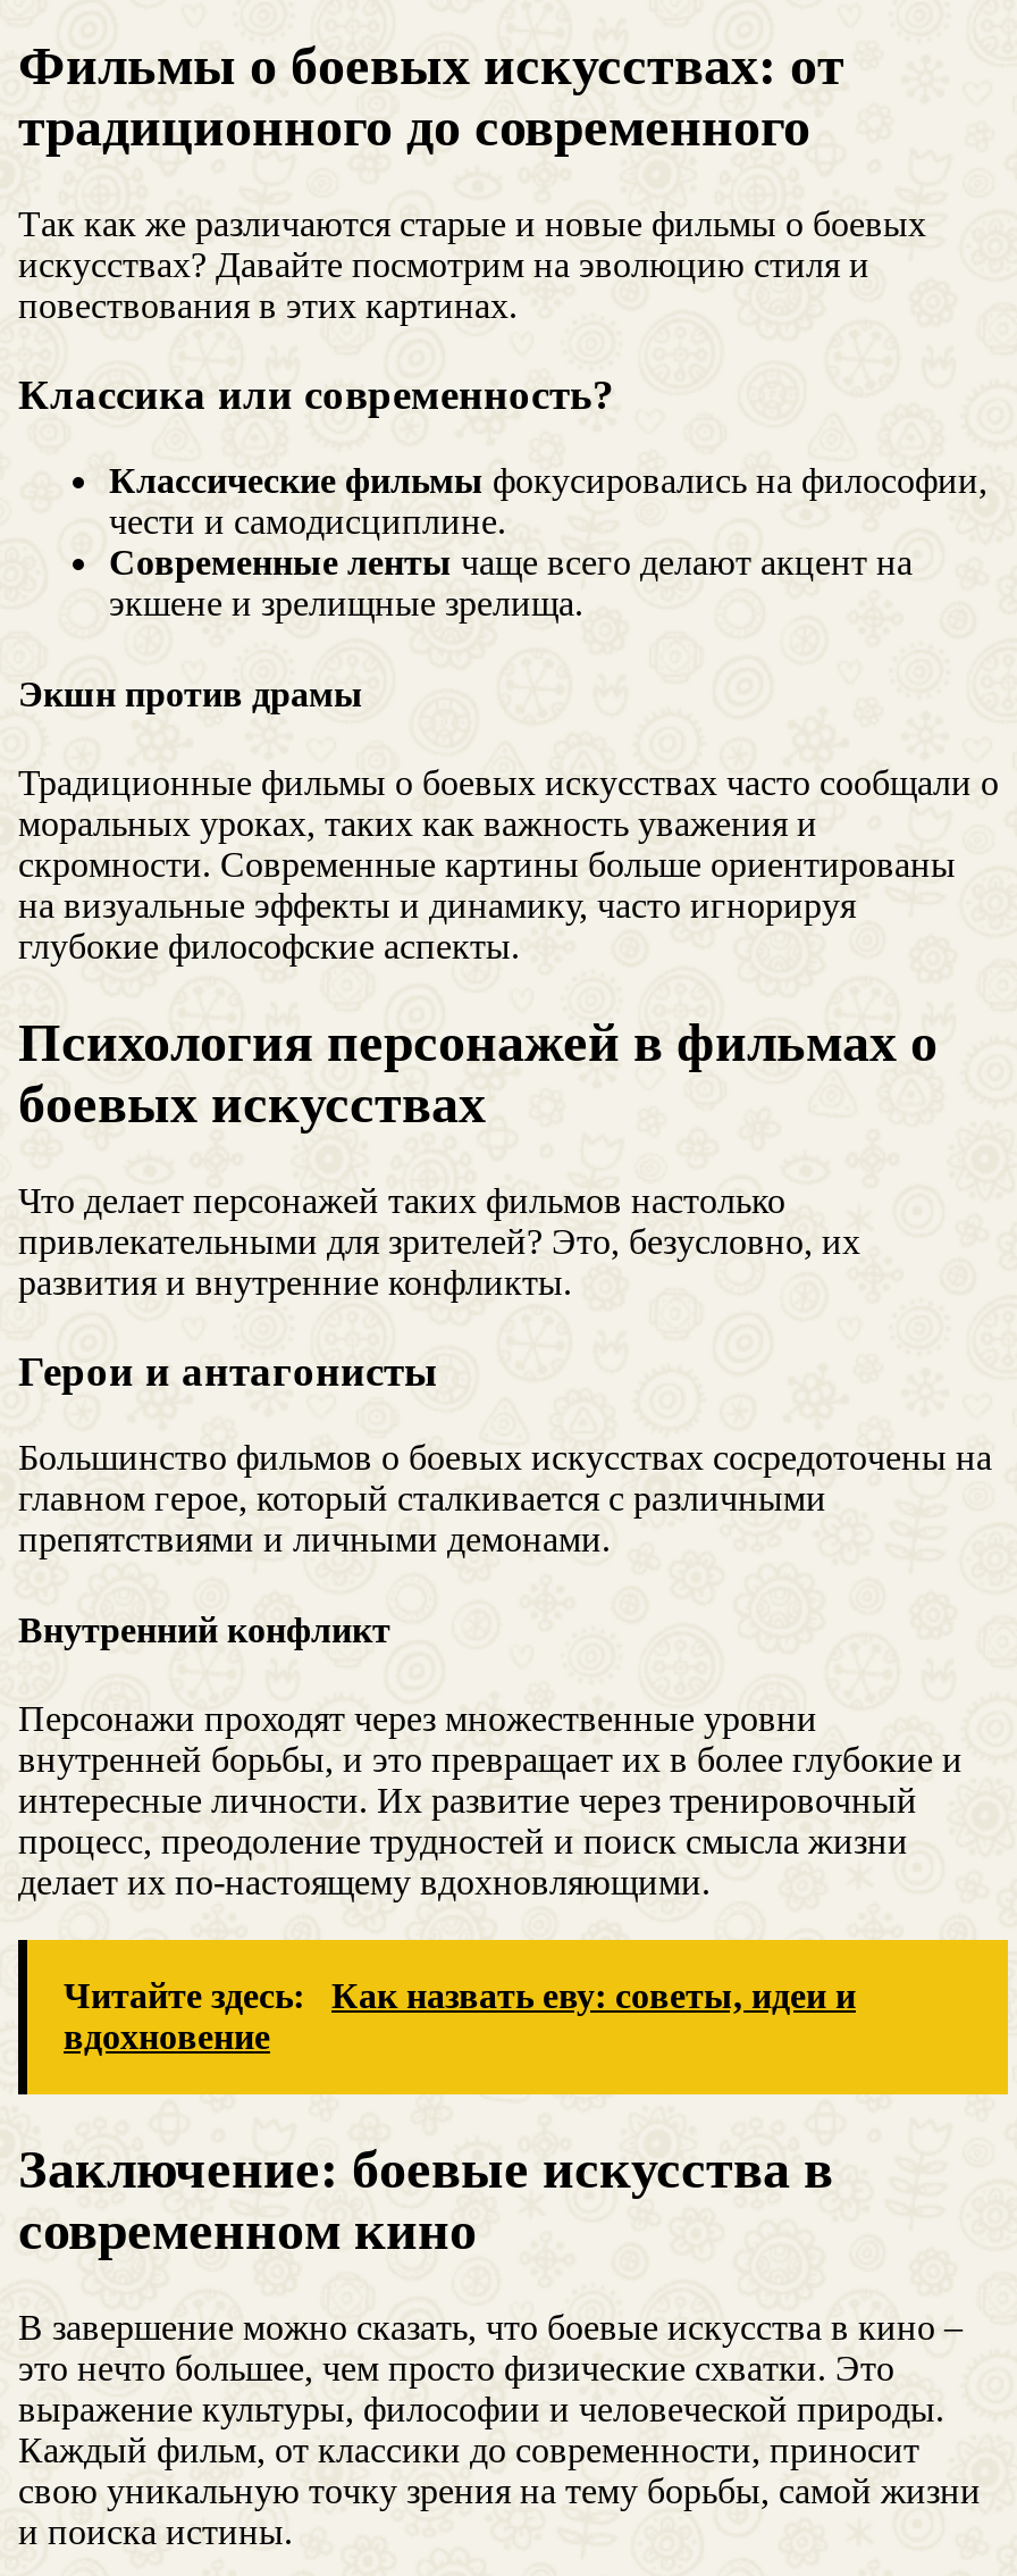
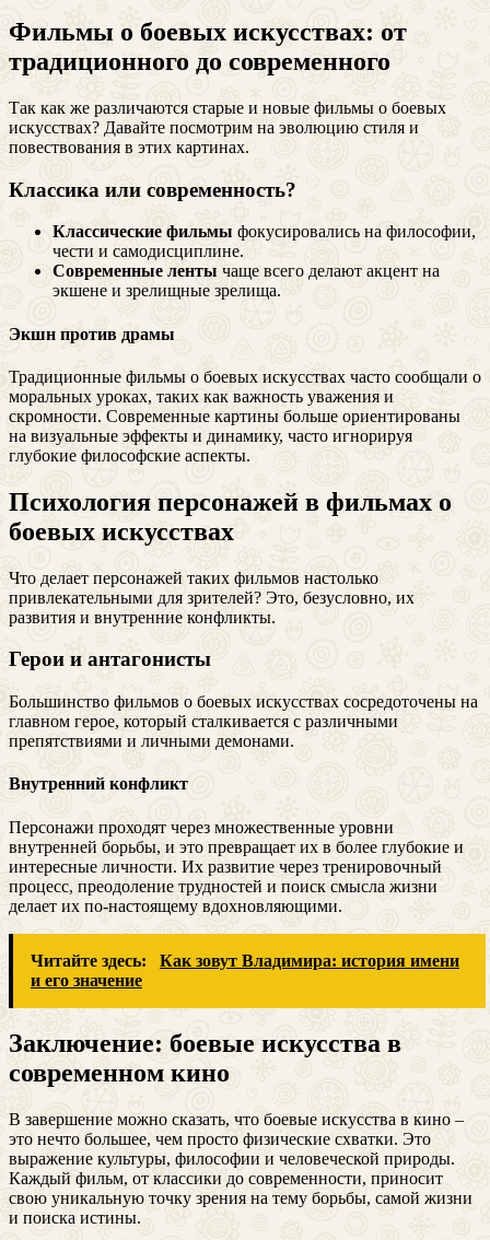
- Читайте здесь: Как назвать еву: советы, идеи и
- вдохновение
+ Читайте здесь: Как зовут Владимира: история имени
+ и его значение
